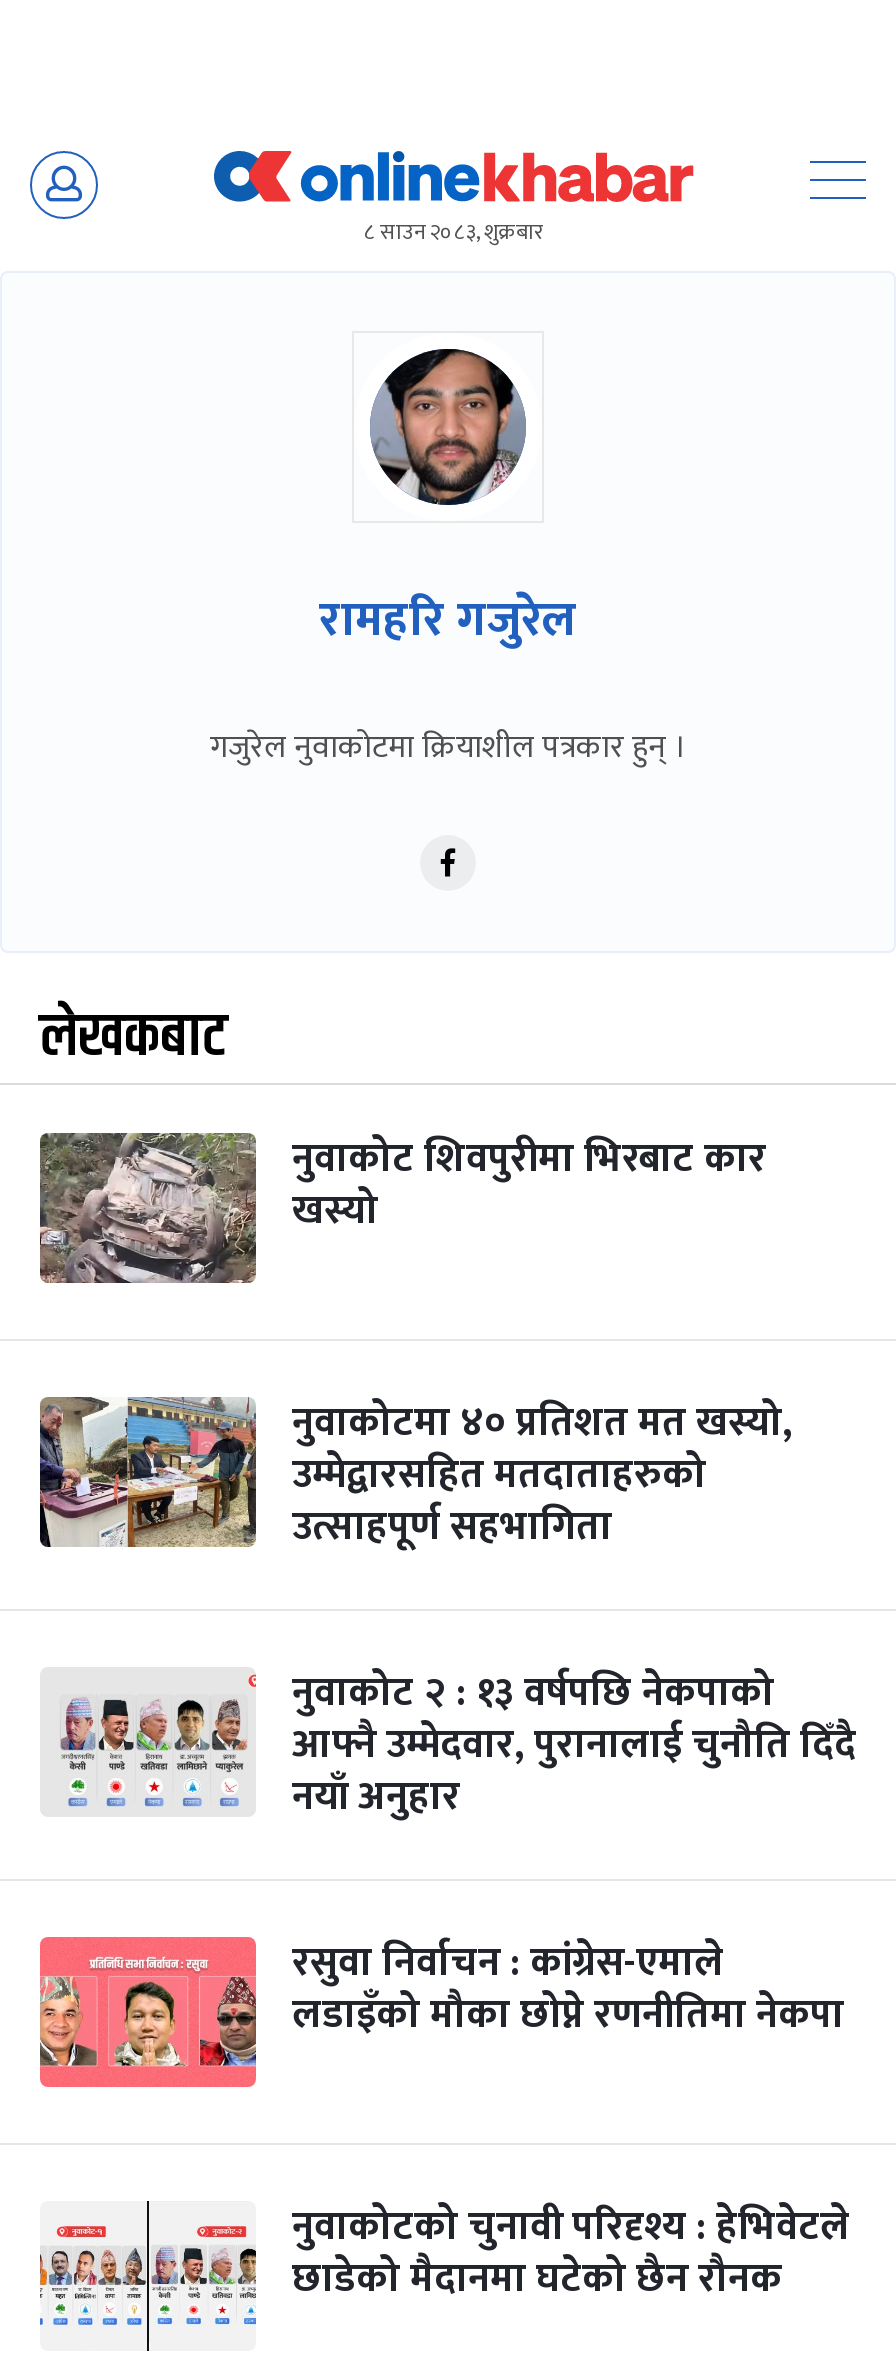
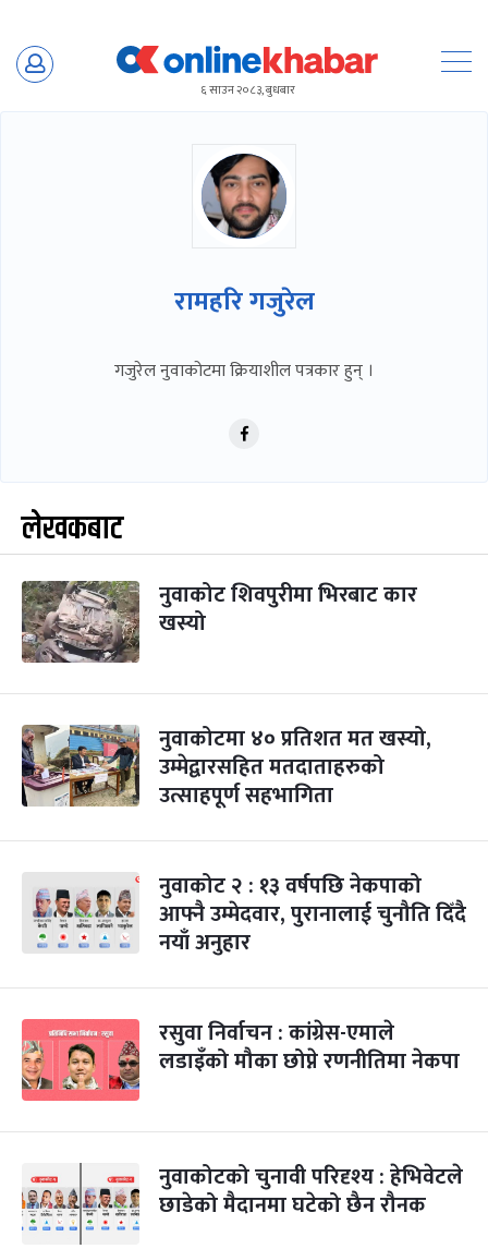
- ८ साउन २०८३, शुक्रबार
+ ६ साउन २०८३, बुधबार
